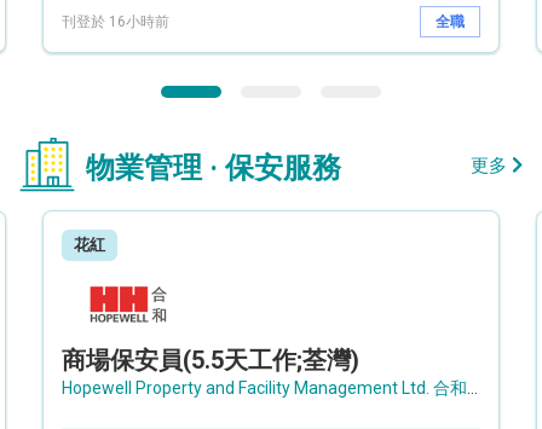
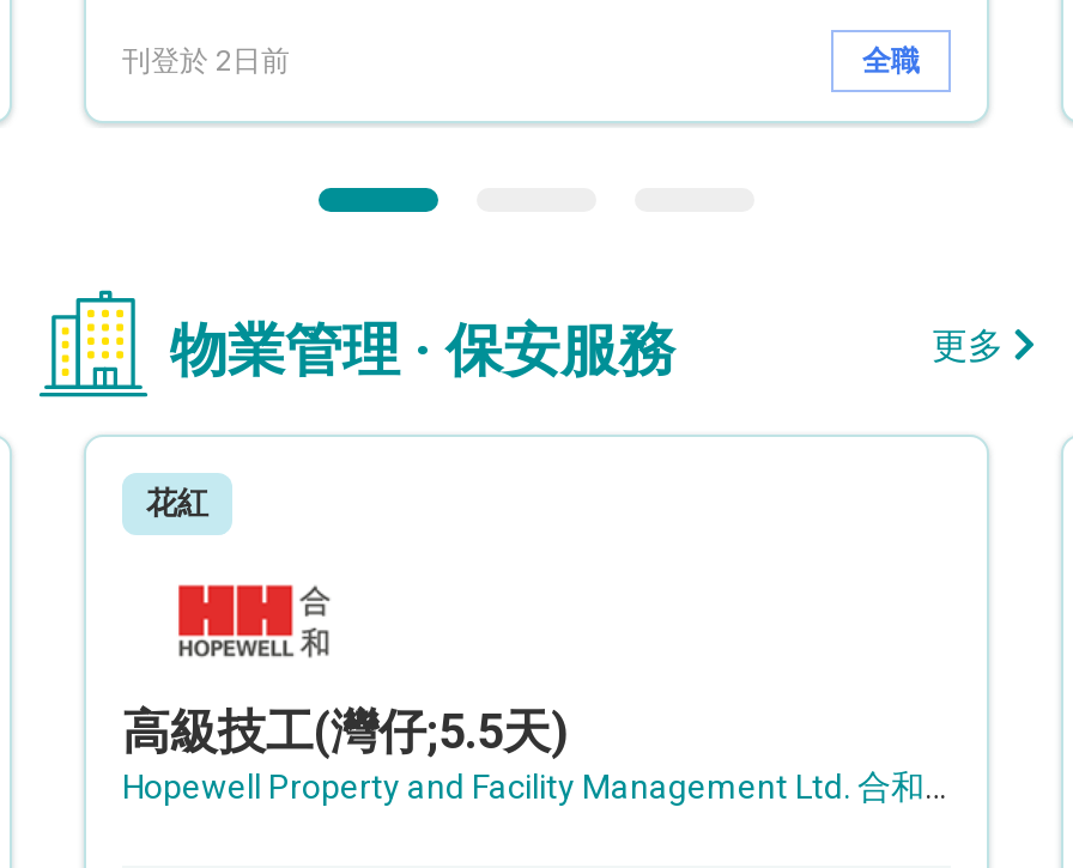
- 刊登於 16小時前
+ 刊登於 2日前

- 商場保安員(5.5天工作;荃灣)
+ 高級技工(灣仔;5.5天)
